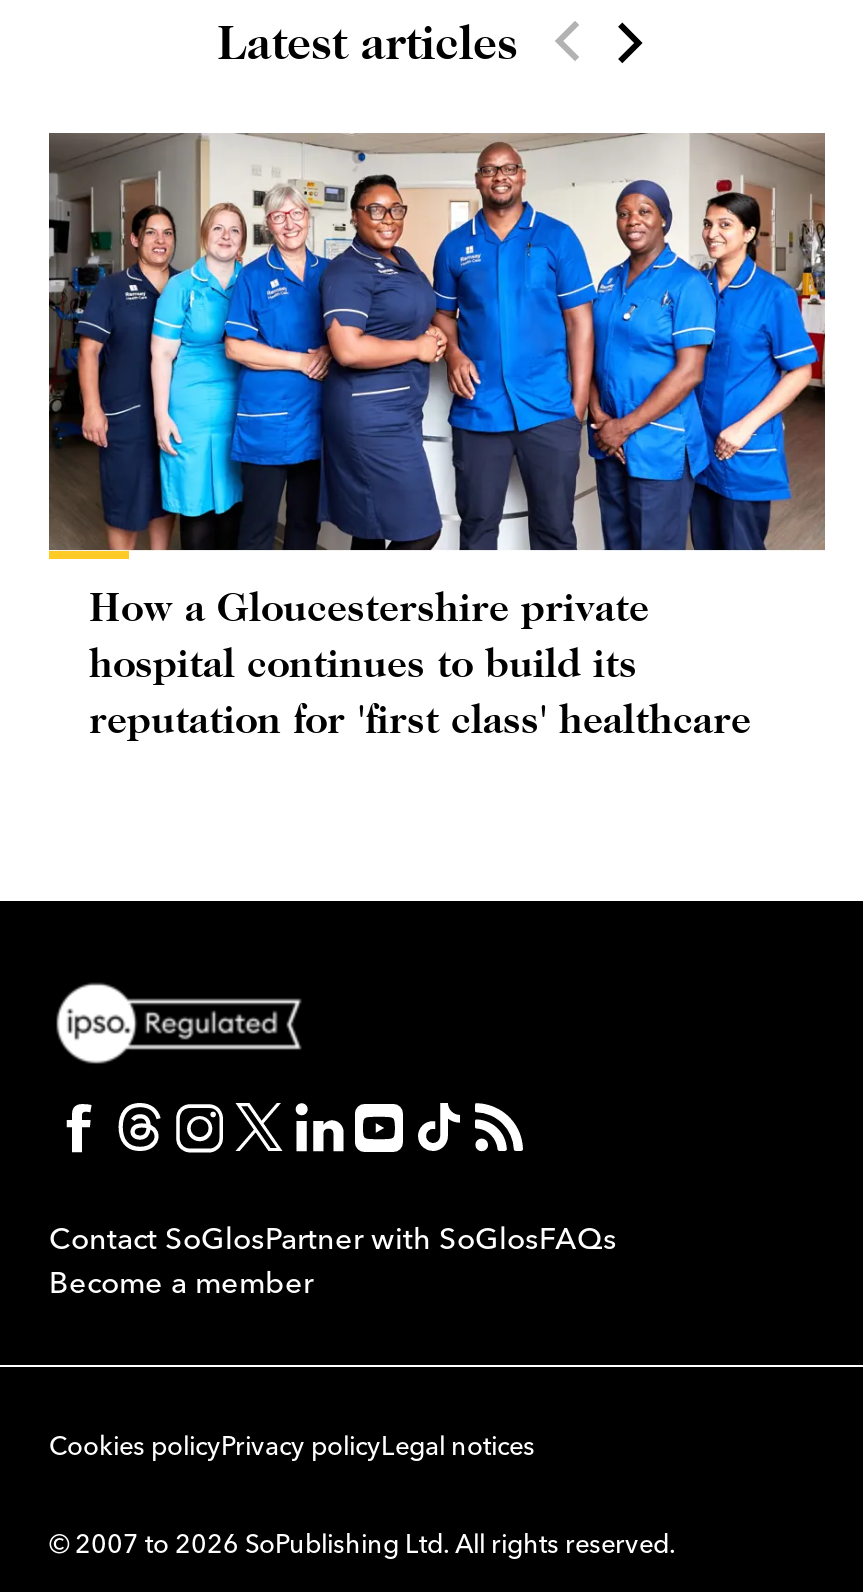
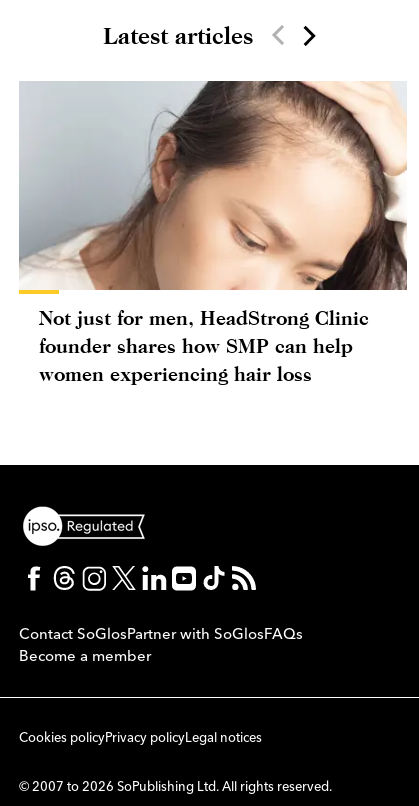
- [image]
- How a Gloucestershire private
- hospital continues to build its
- reputation for 'first class' healthcare
+ [image]
+ Not just for men, HeadStrong Clinic
+ founder shares how SMP can help
+ women experiencing hair loss
